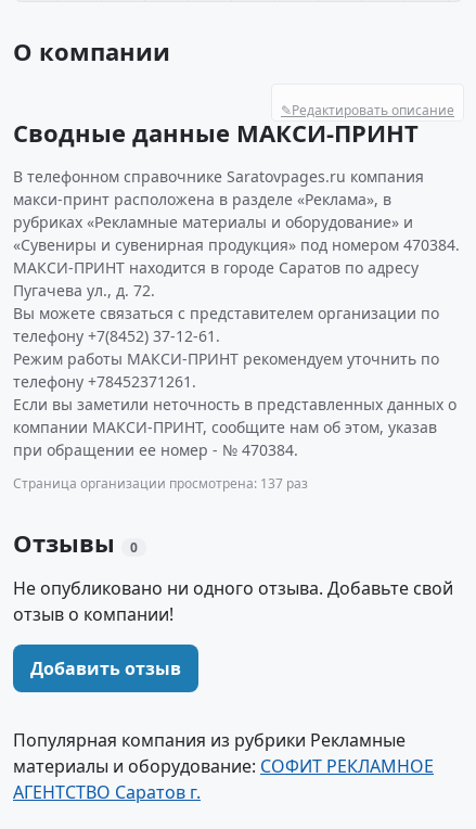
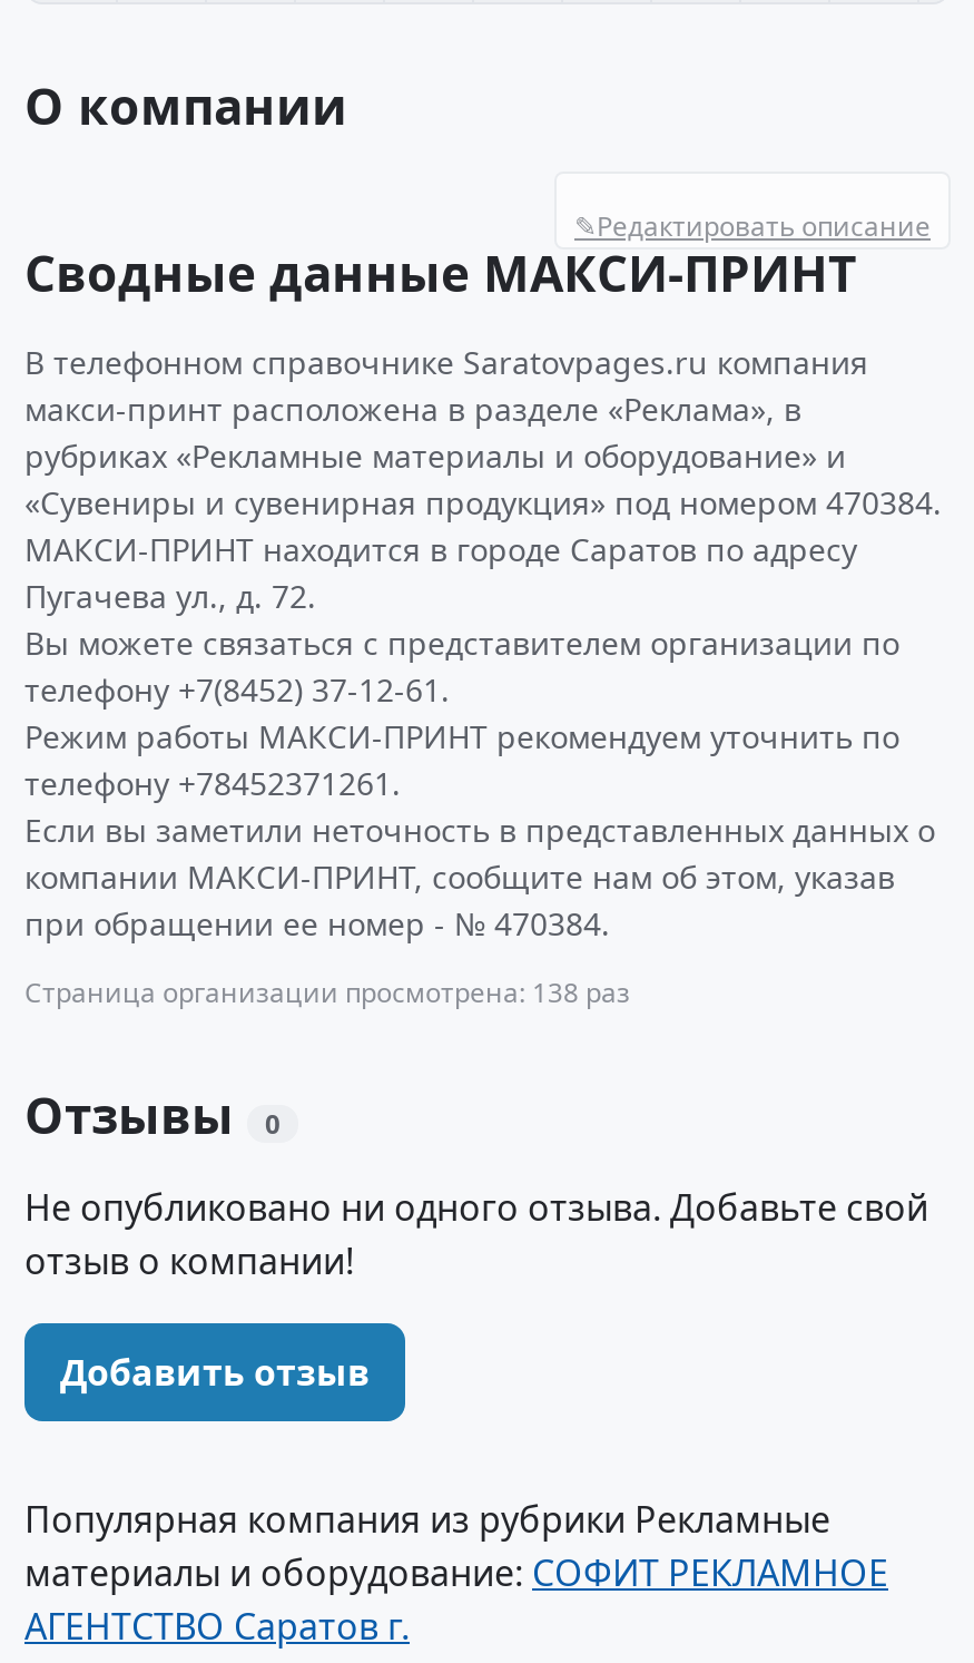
- Страница организации просмотрена: 137 раз
+ Страница организации просмотрена: 138 раз
